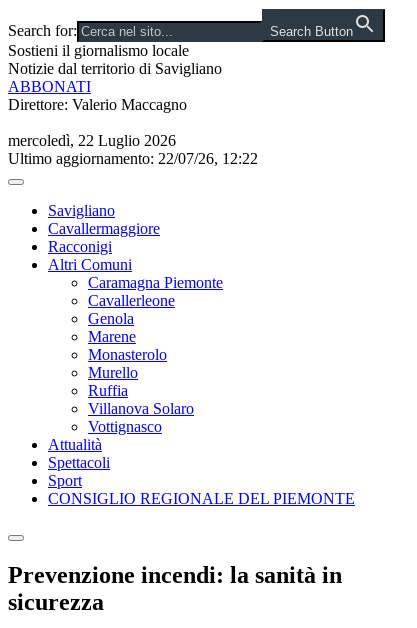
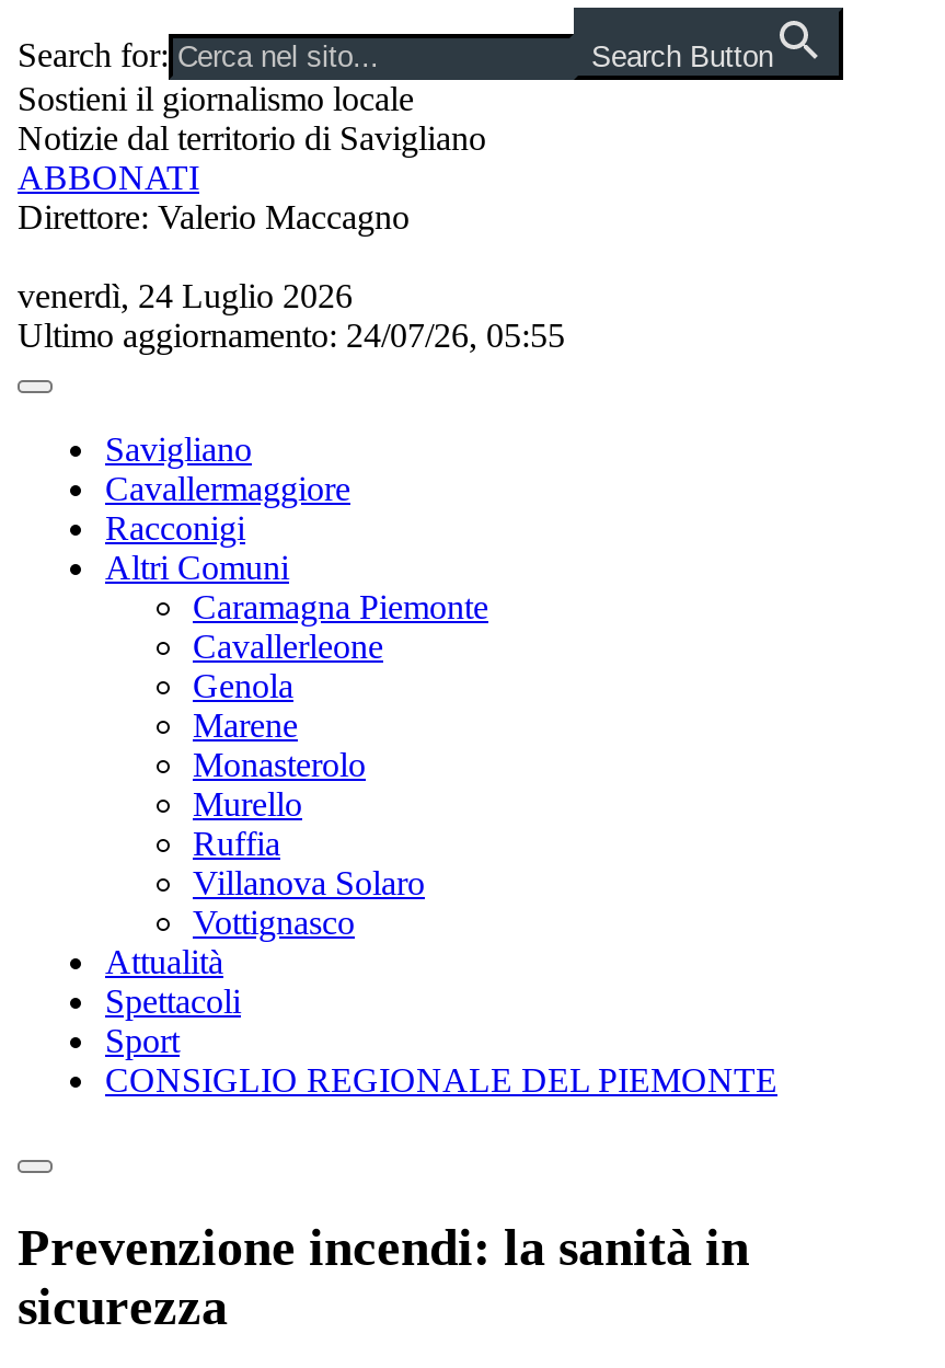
- mercoledì, 22 Luglio 2026
+ venerdì, 24 Luglio 2026

- Ultimo aggiornamento: 22/07/26, 12:22
+ Ultimo aggiornamento: 24/07/26, 05:55
